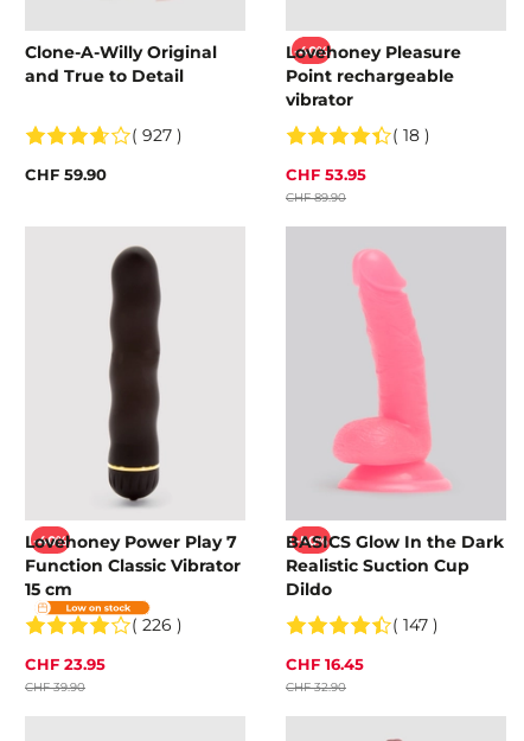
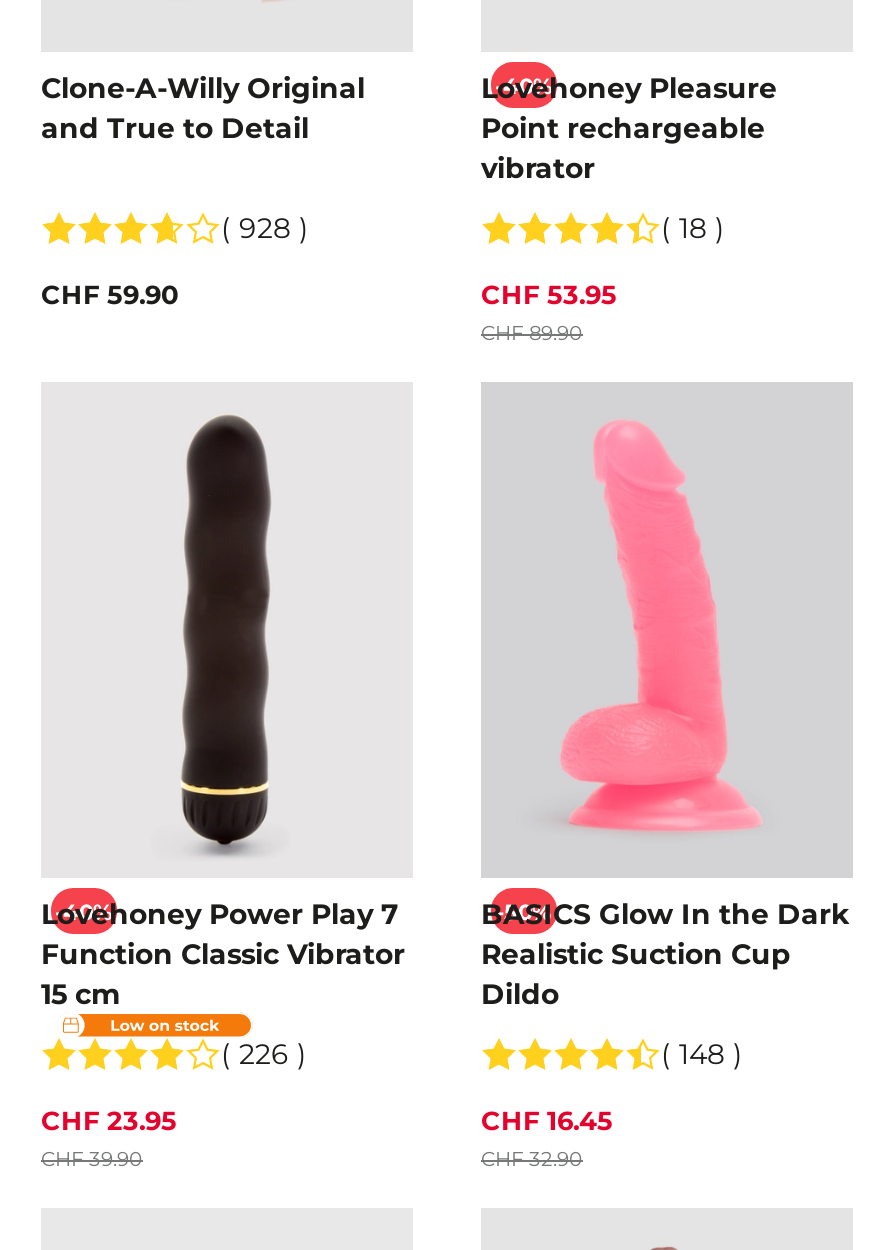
- ( 927 )
+ ( 928 )

- ( 147 )
+ ( 148 )
